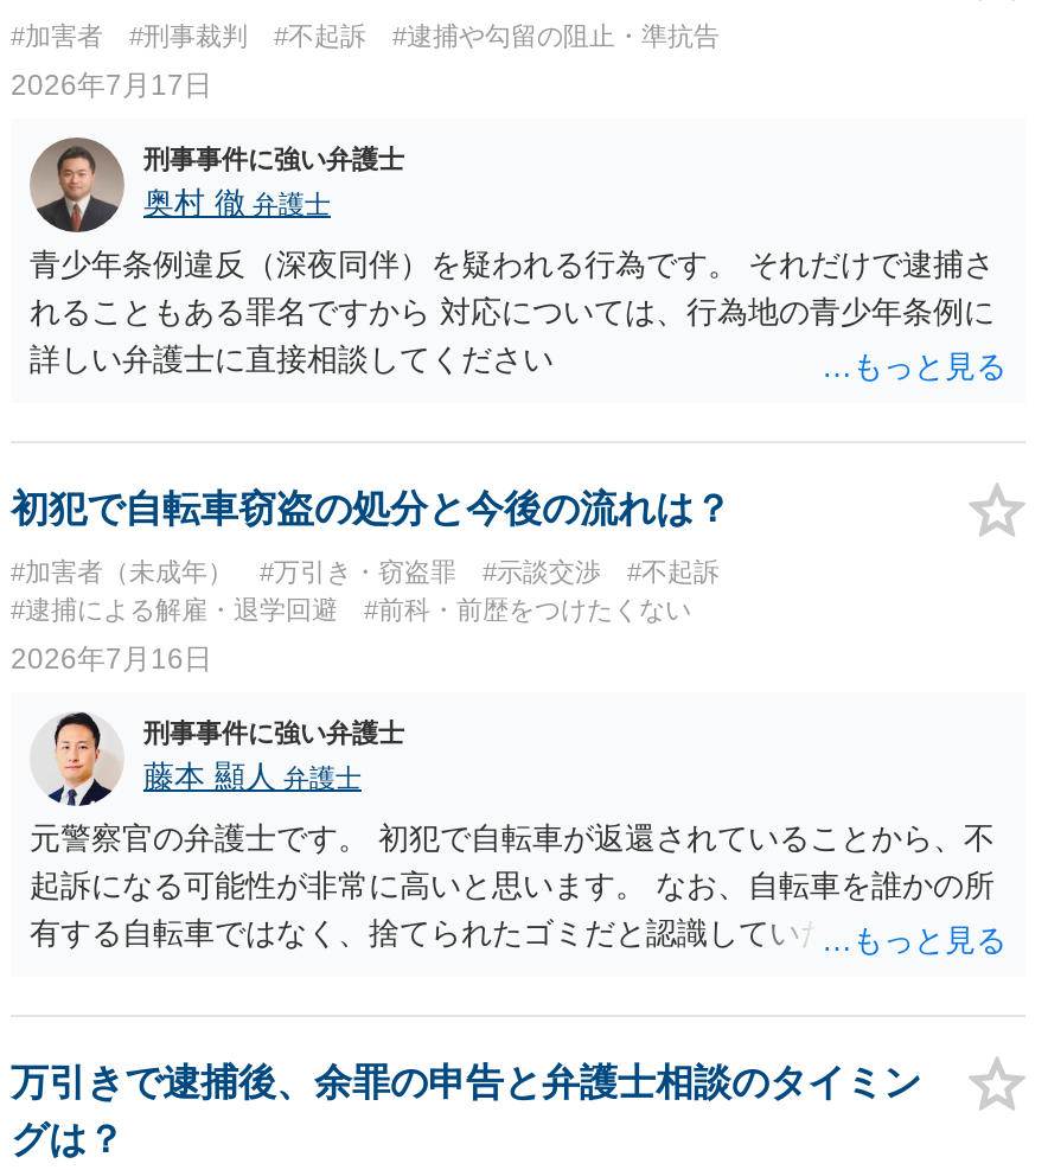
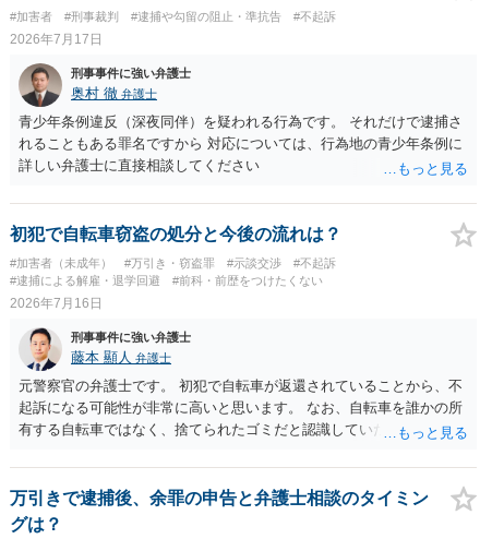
- #不起訴

+ #不起訴
